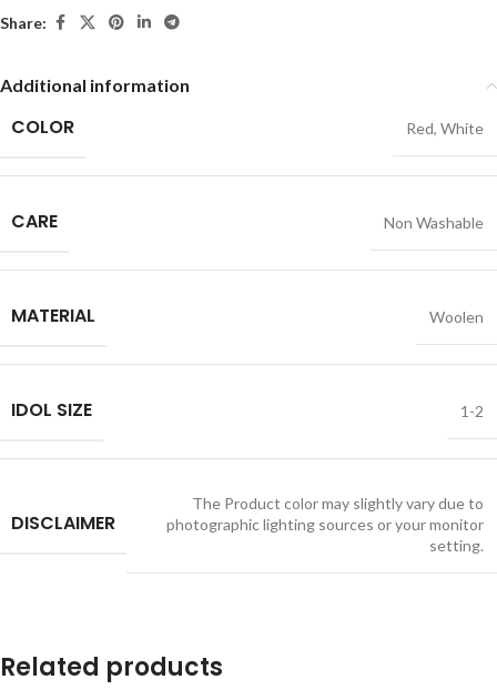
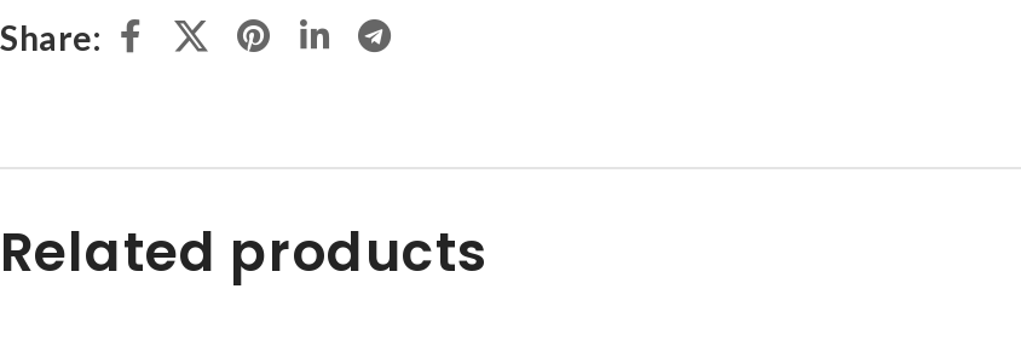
- Additional information
- COLOR
- Red, White

- CARE
- Non Washable

- MATERIAL
- Woolen

- IDOL SIZE
- 1-2

- The Product color may slightly vary due to
- photographic lighting sources or your monitor
- setting.

- DISCLAIMER
